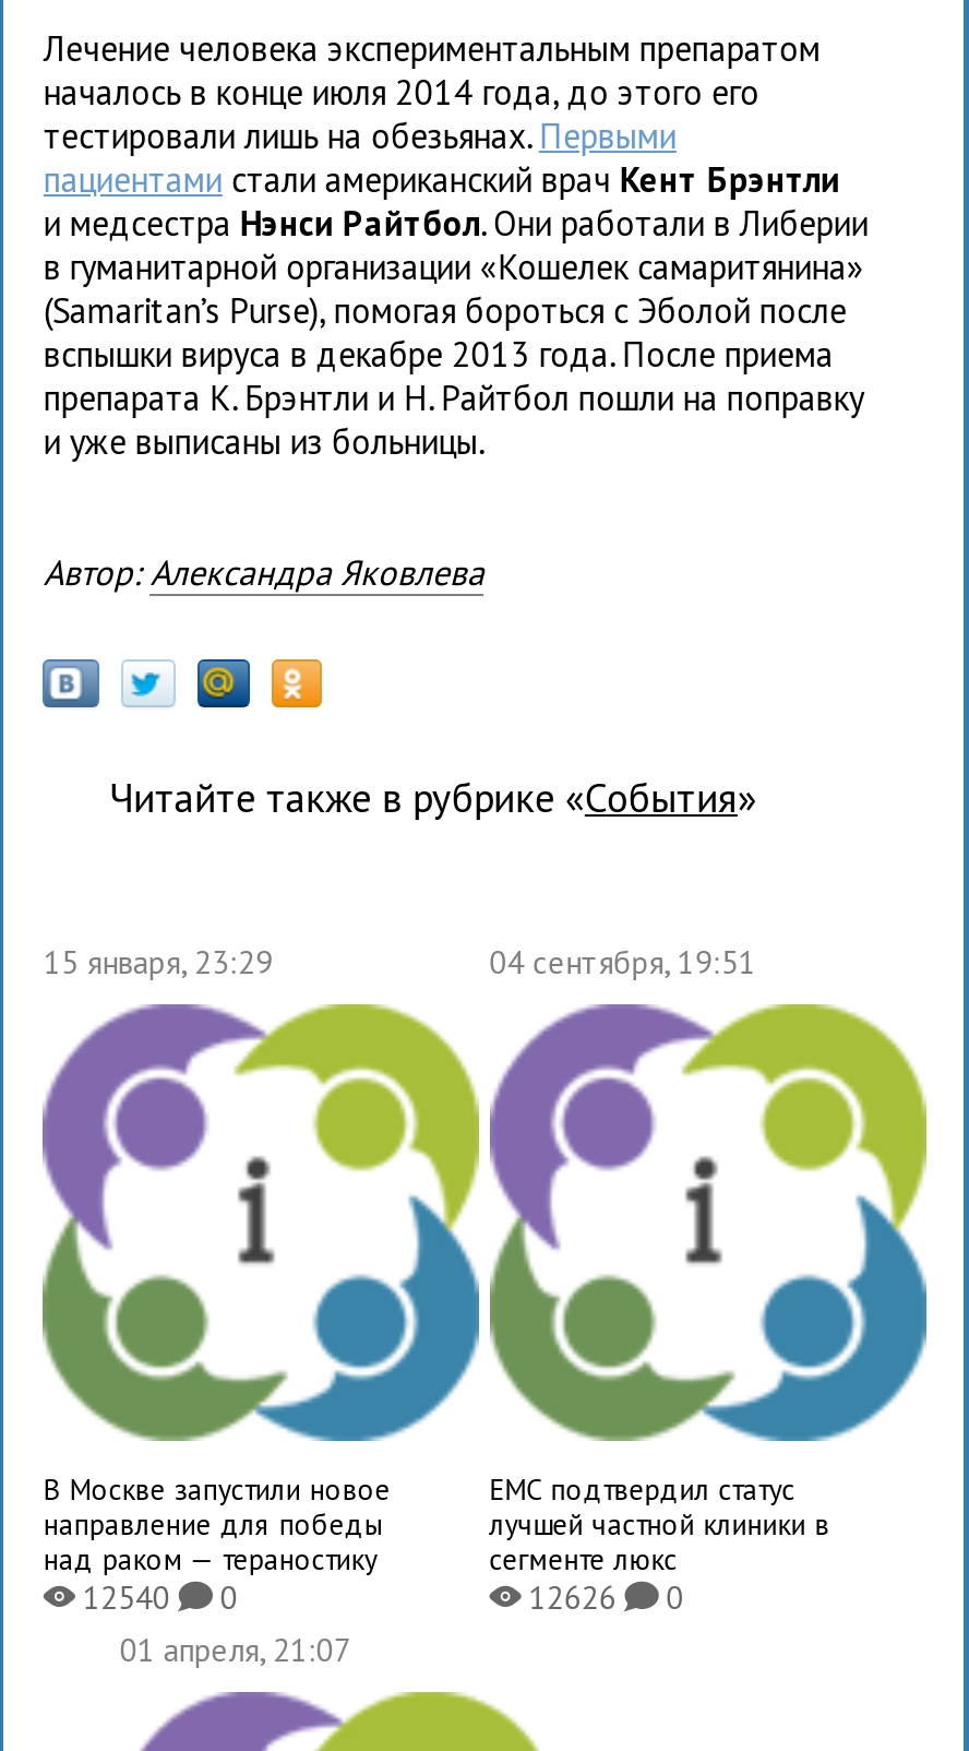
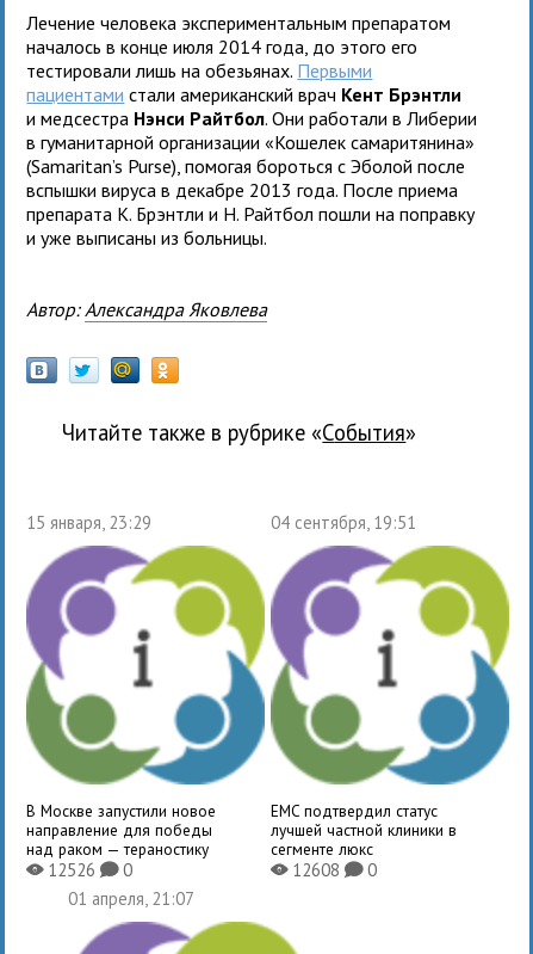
- X 12540 K 0
+ X 12526 K 0

- X 12626 K 0
+ X 12608 K 0
